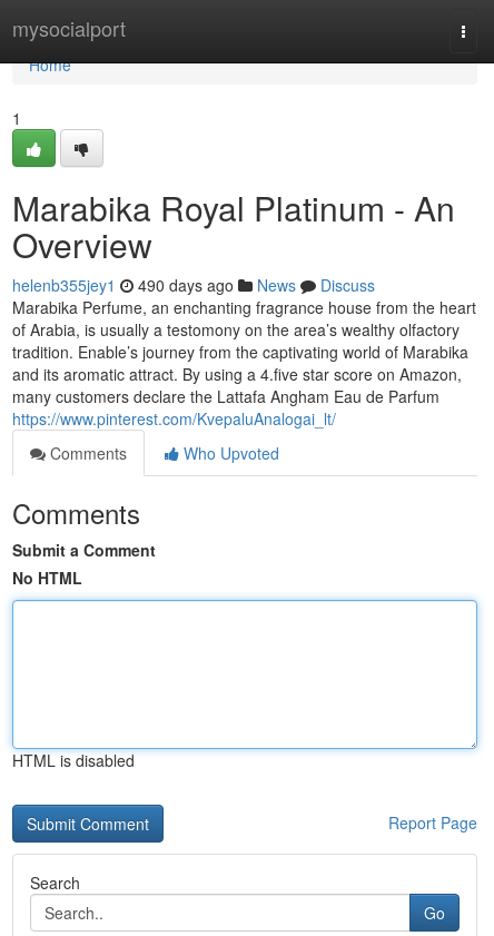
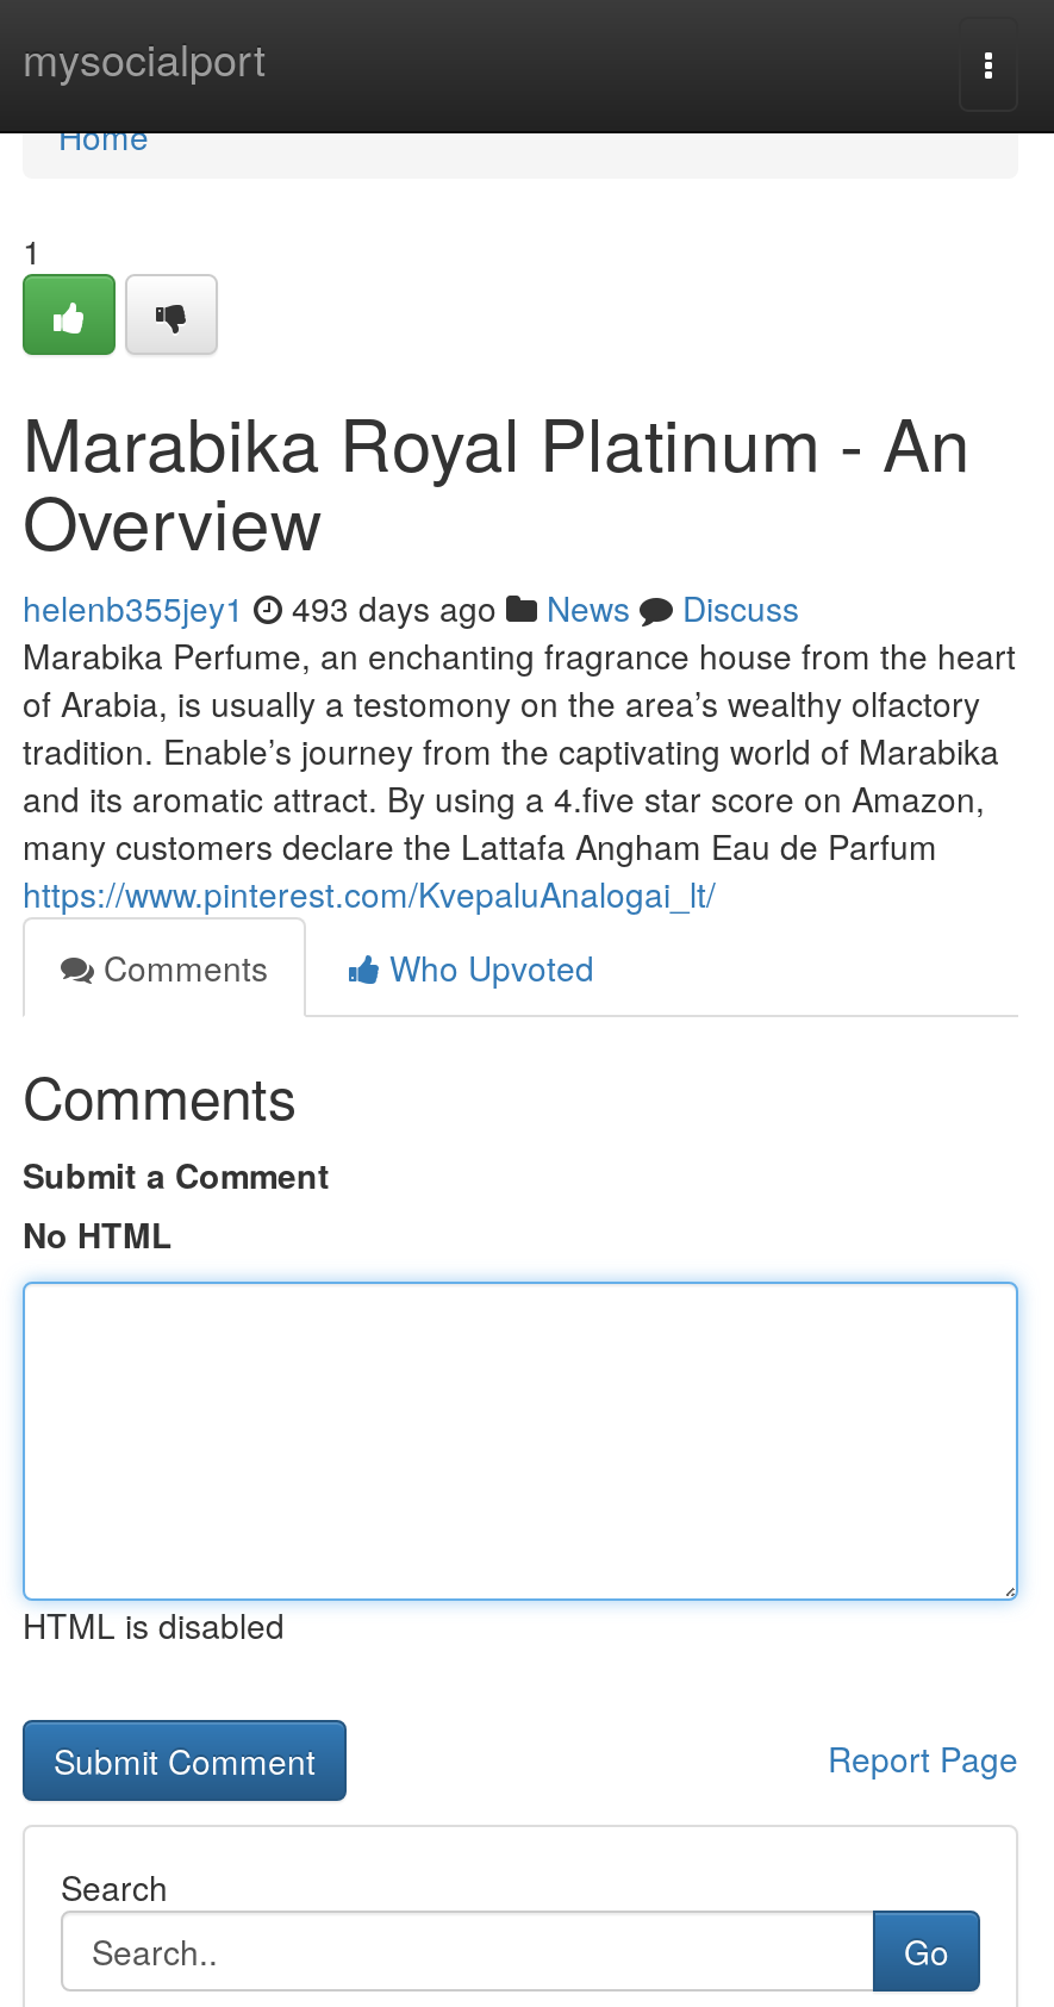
- helenb355jey1 490 days ago News Discuss
+ helenb355jey1 493 days ago News Discuss
